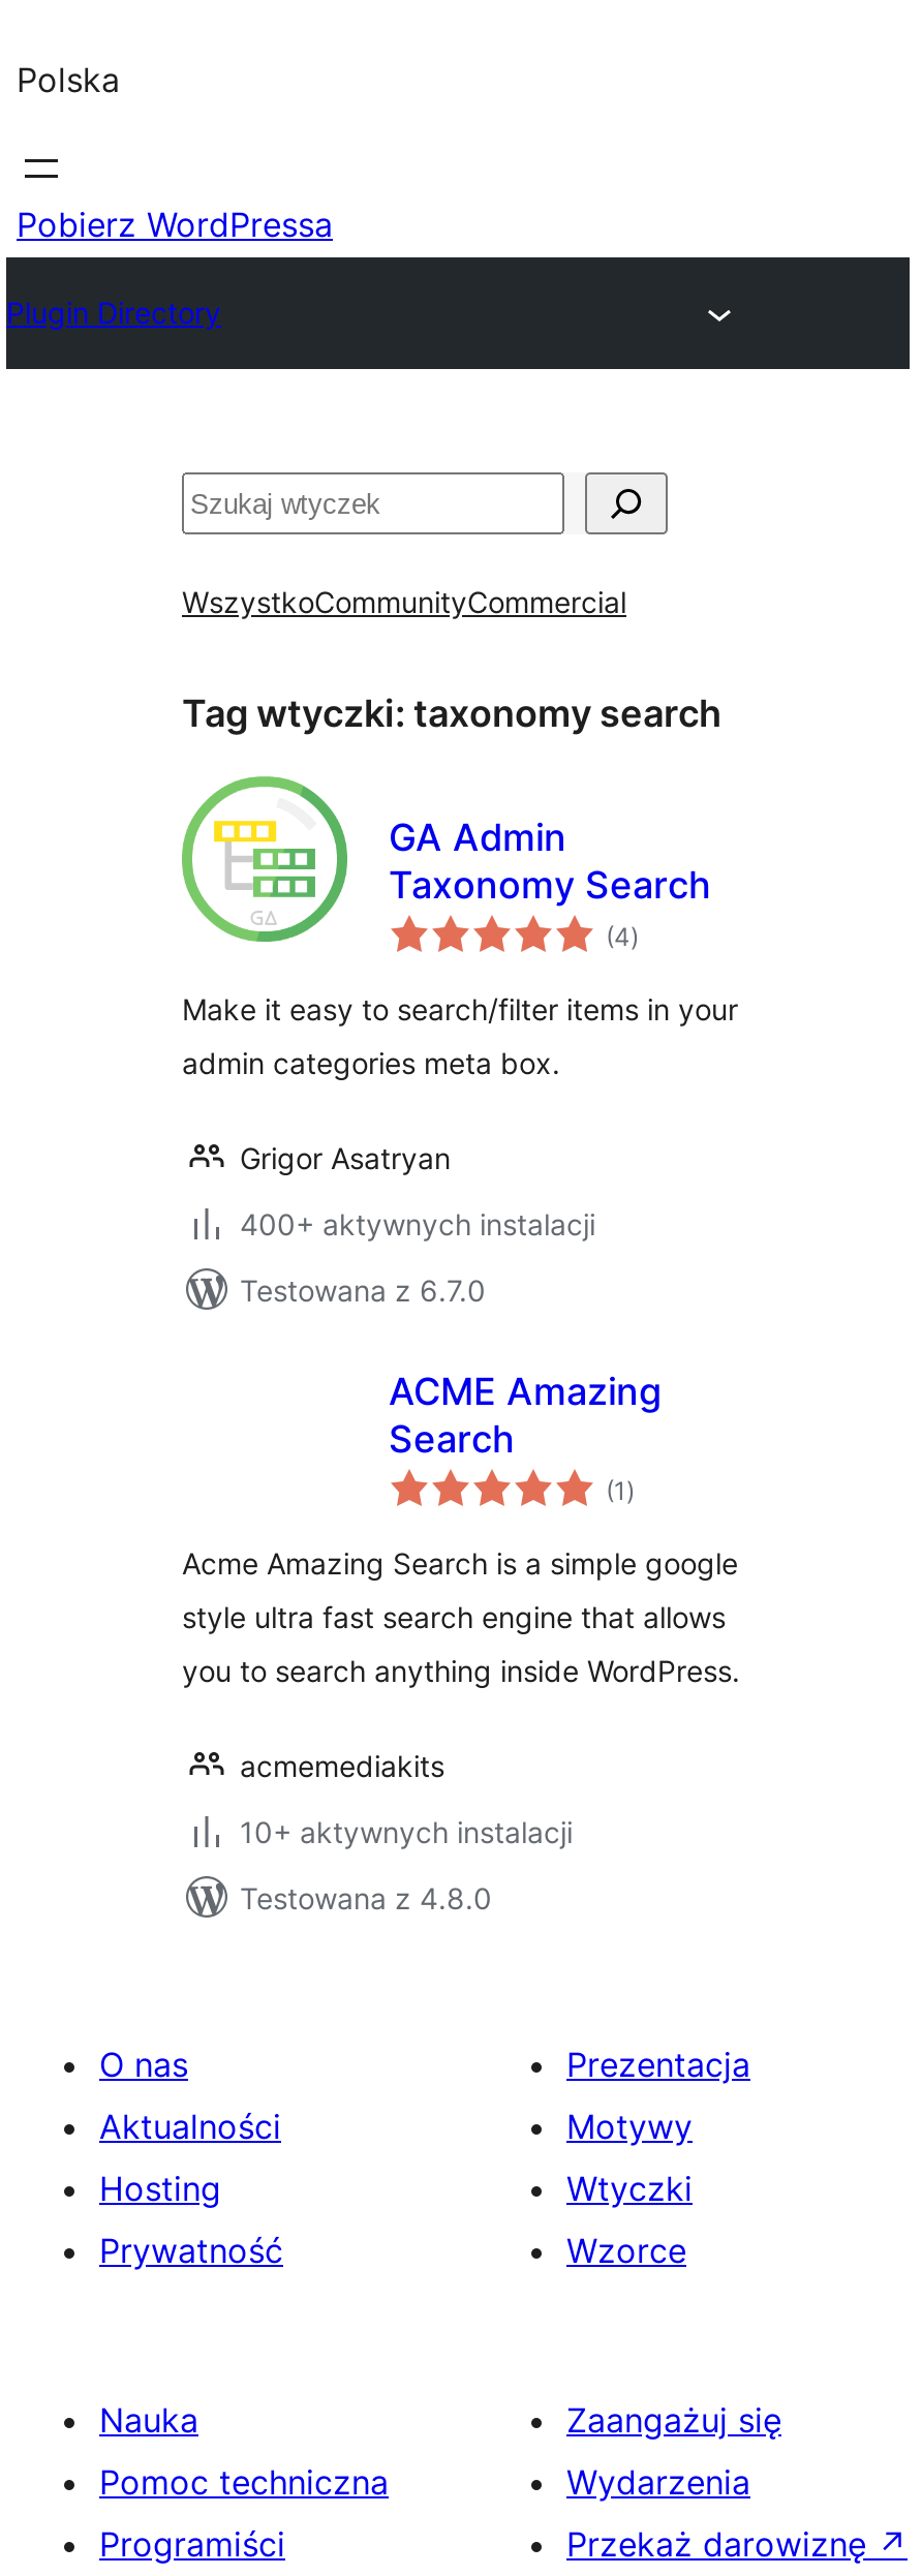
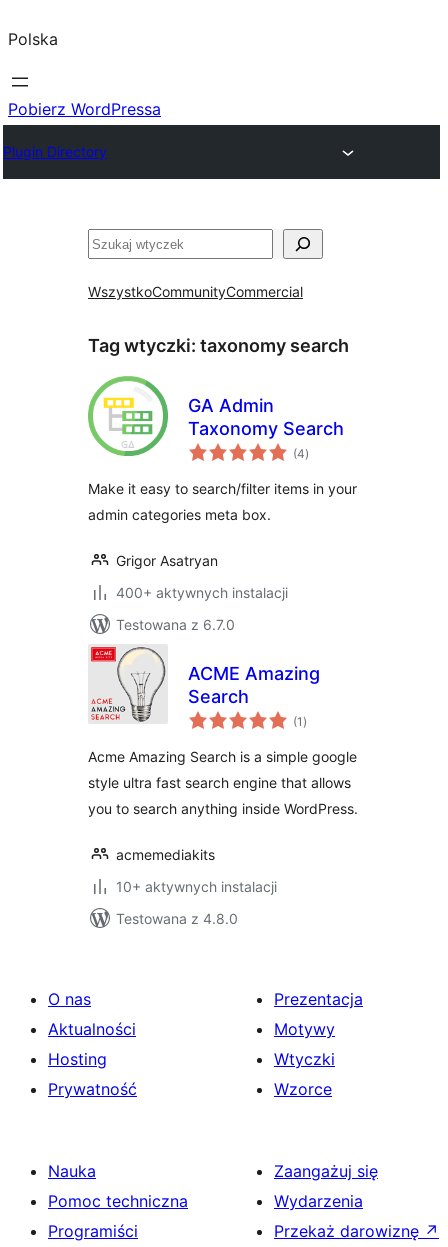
+ [image]
